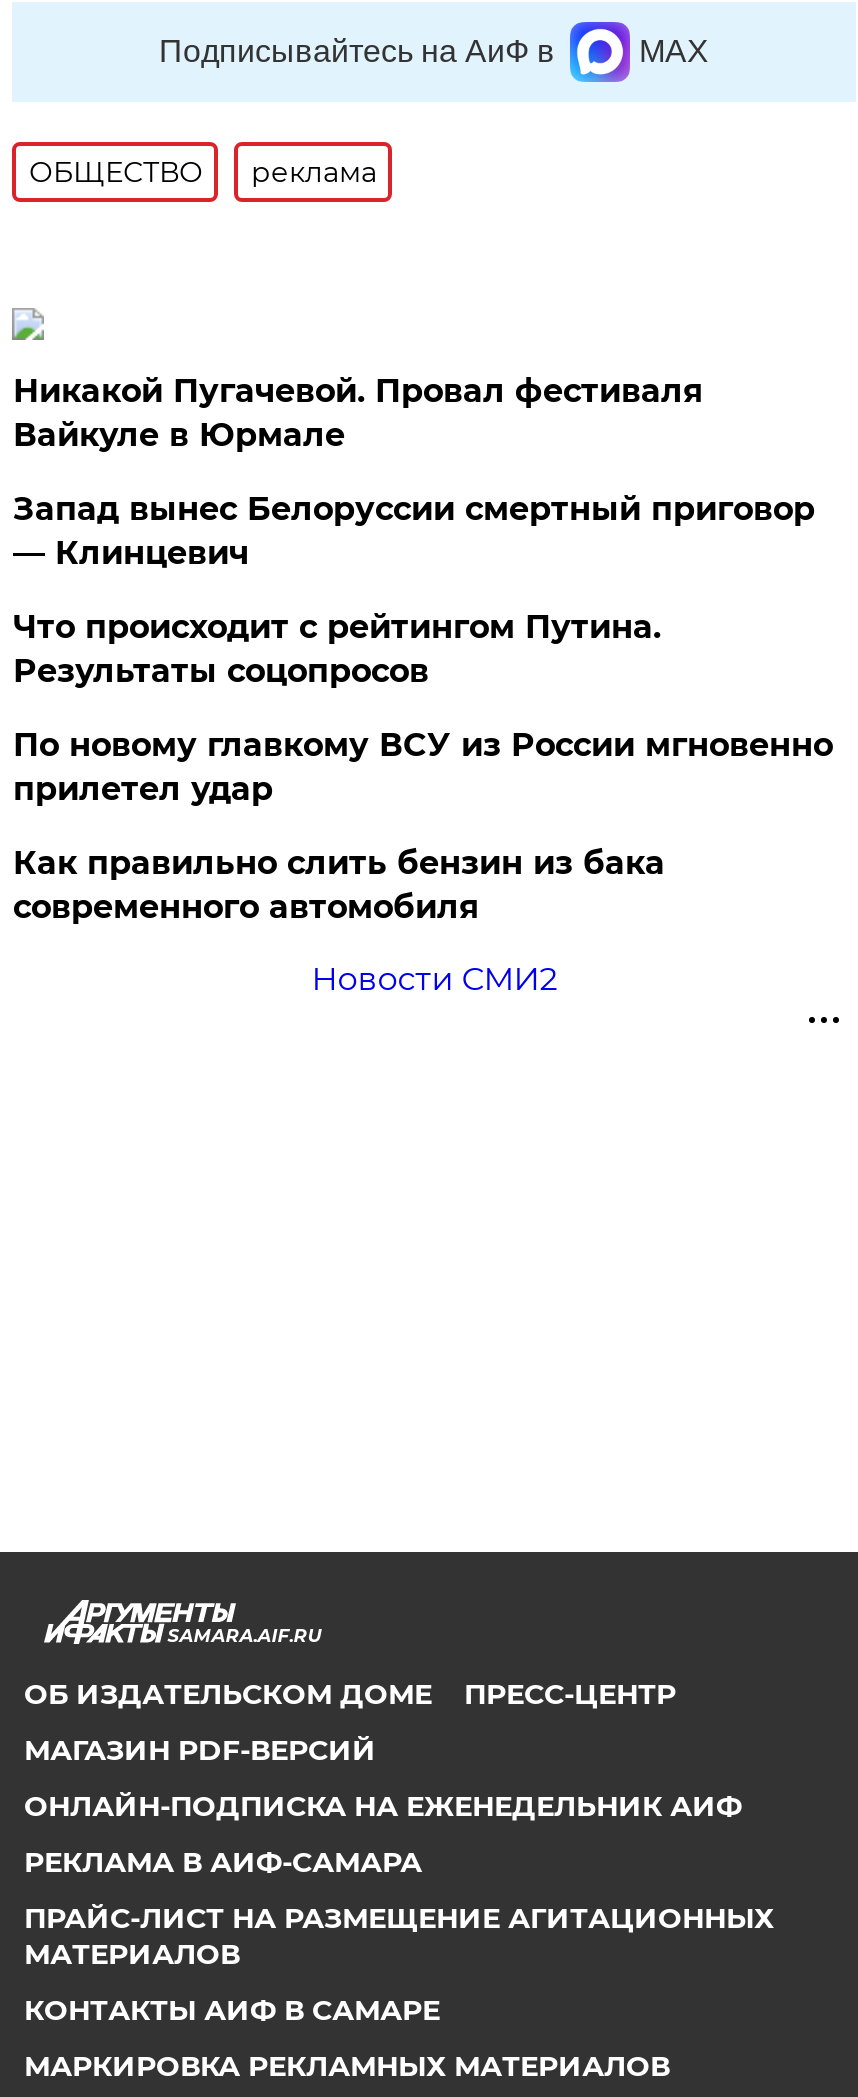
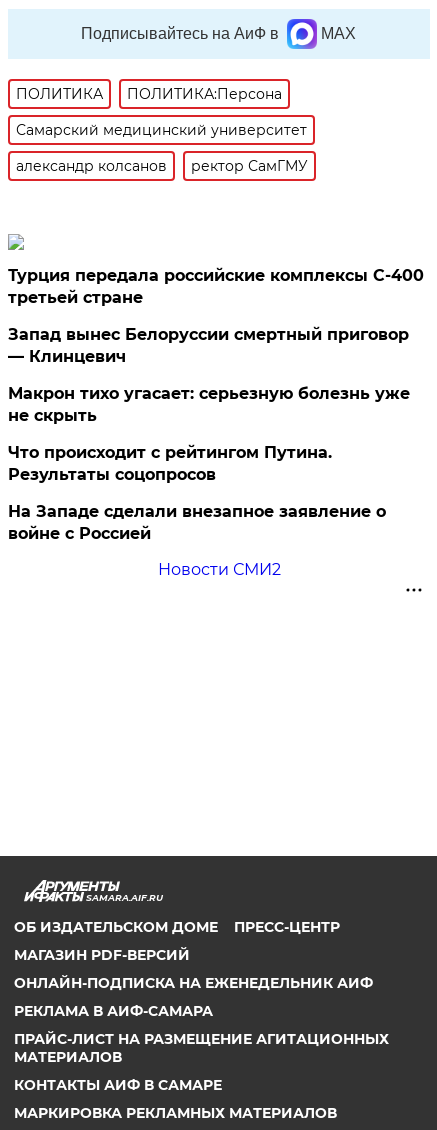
- ОБЩЕСТВО
- реклама
+ ПОЛИТИКА
+ ПОЛИТИКА:Персона
+ Самарский медицинский университет
+ александр колсанов
+ ректор СамГМУ

- Никакой Пугачевой. Провал фестиваля
- Вайкуле в Юрмале
+ Турция передала российские комплексы С-400
+ третьей стране

+ Макрон тихо угасает: серьезную болезнь уже
+ не скрыть

moved down: Что происходит с рейтингом Путина. | Результаты соцопросов

- По новому главкому ВСУ из России мгновенно
- прилетел удар
- Как правильно слить бензин из бака
- современного автомобиля
+ На Западе сделали внезапное заявление о
+ войне с Россией
